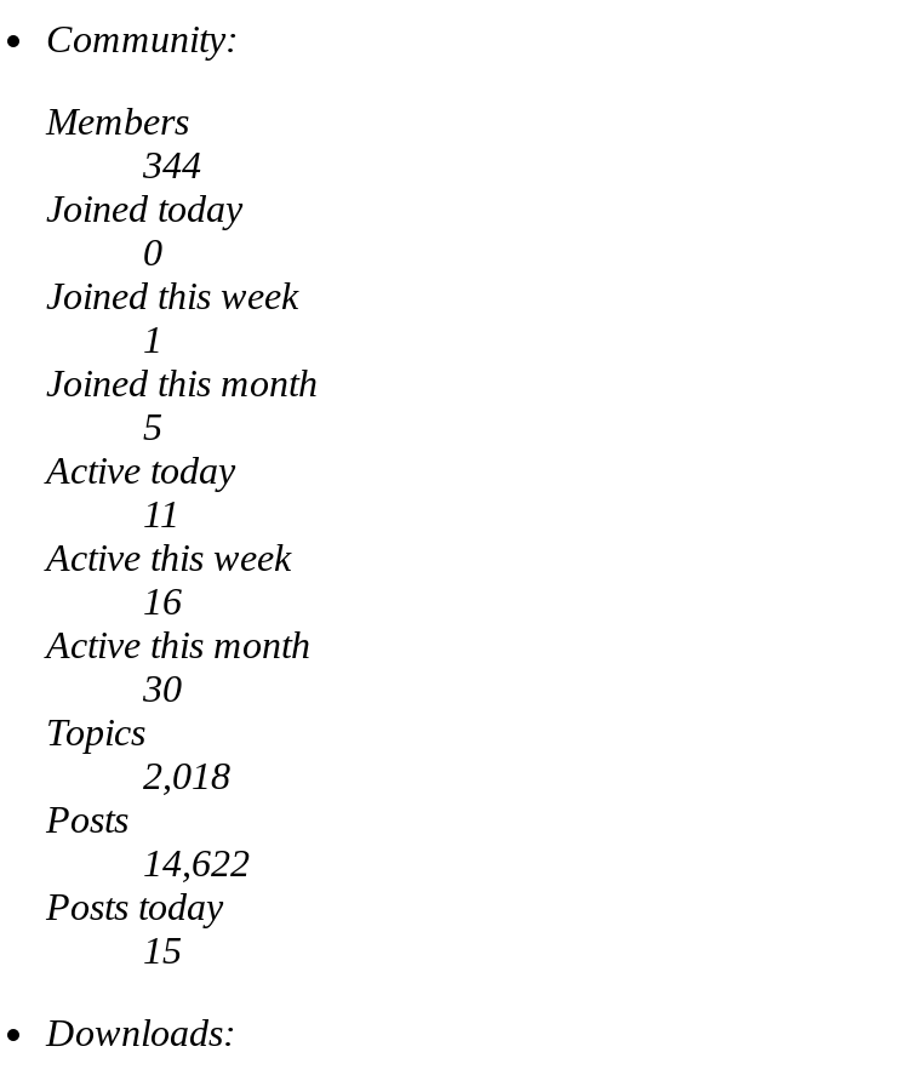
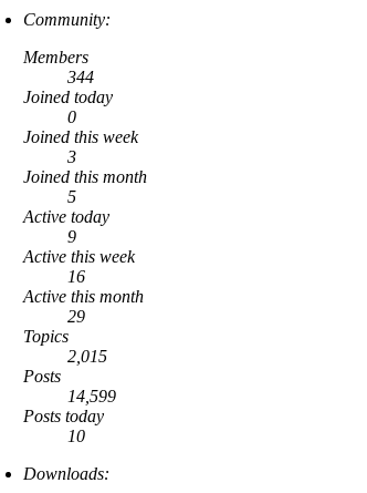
- 1
+ 3

- 11
+ 9

- 30
+ 29

- 2,018
+ 2,015

- 14,622
+ 14,599

- 15
+ 10
